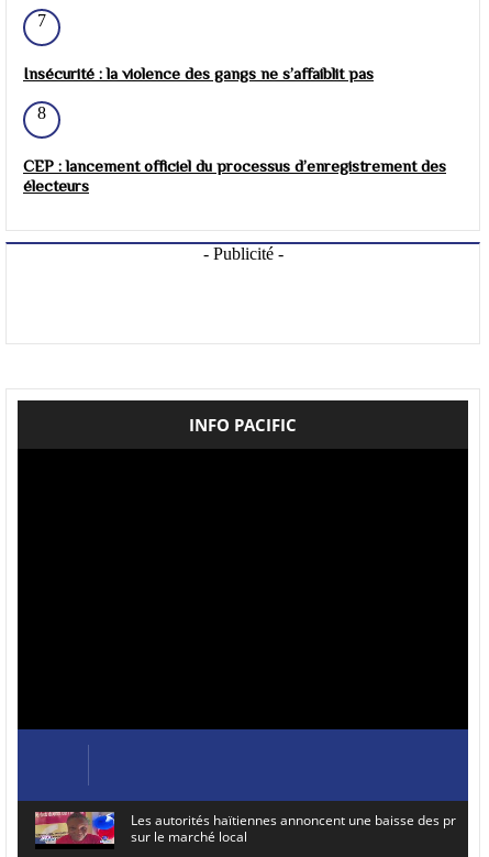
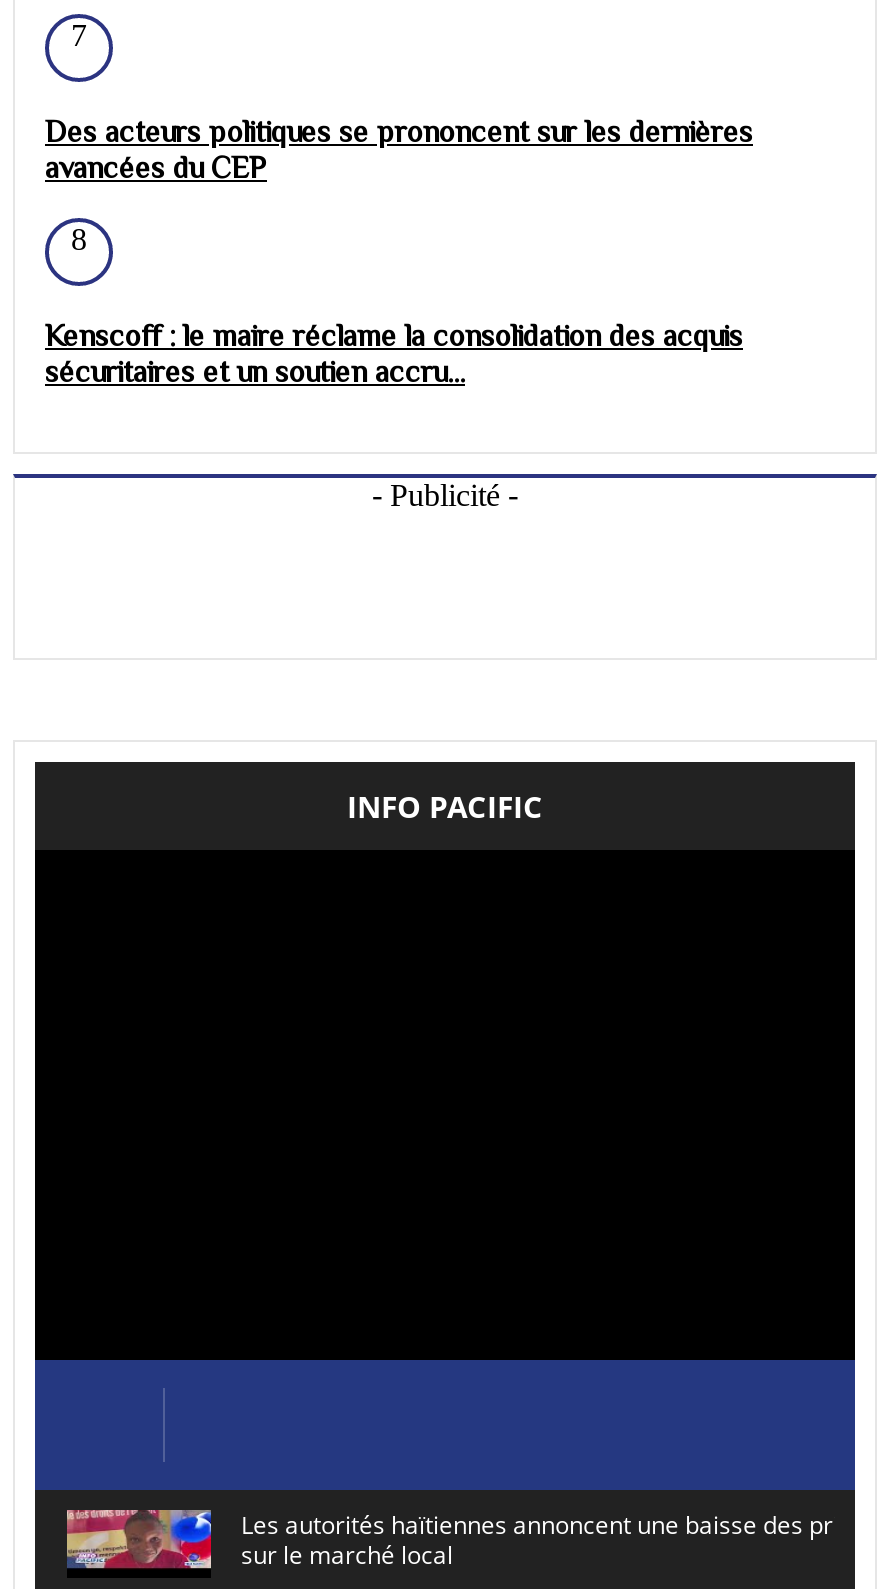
- Insécurité : la violence des gangs ne s’affaiblit pas
+ Des acteurs politiques se prononcent sur les dernières
+ avancées du CEP

- CEP : lancement officiel du processus d’enregistrement des
- électeurs
+ Kenscoff : le maire réclame la consolidation des acquis
+ sécuritaires et un soutien accru...
